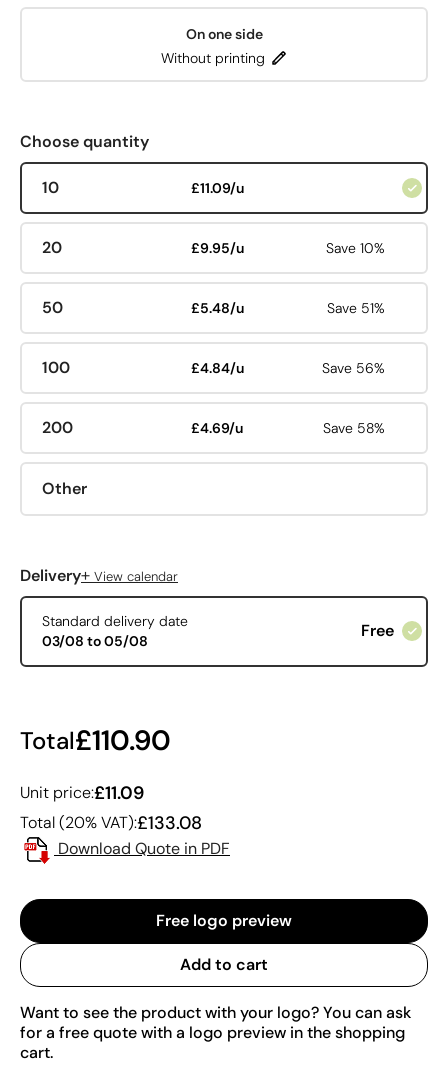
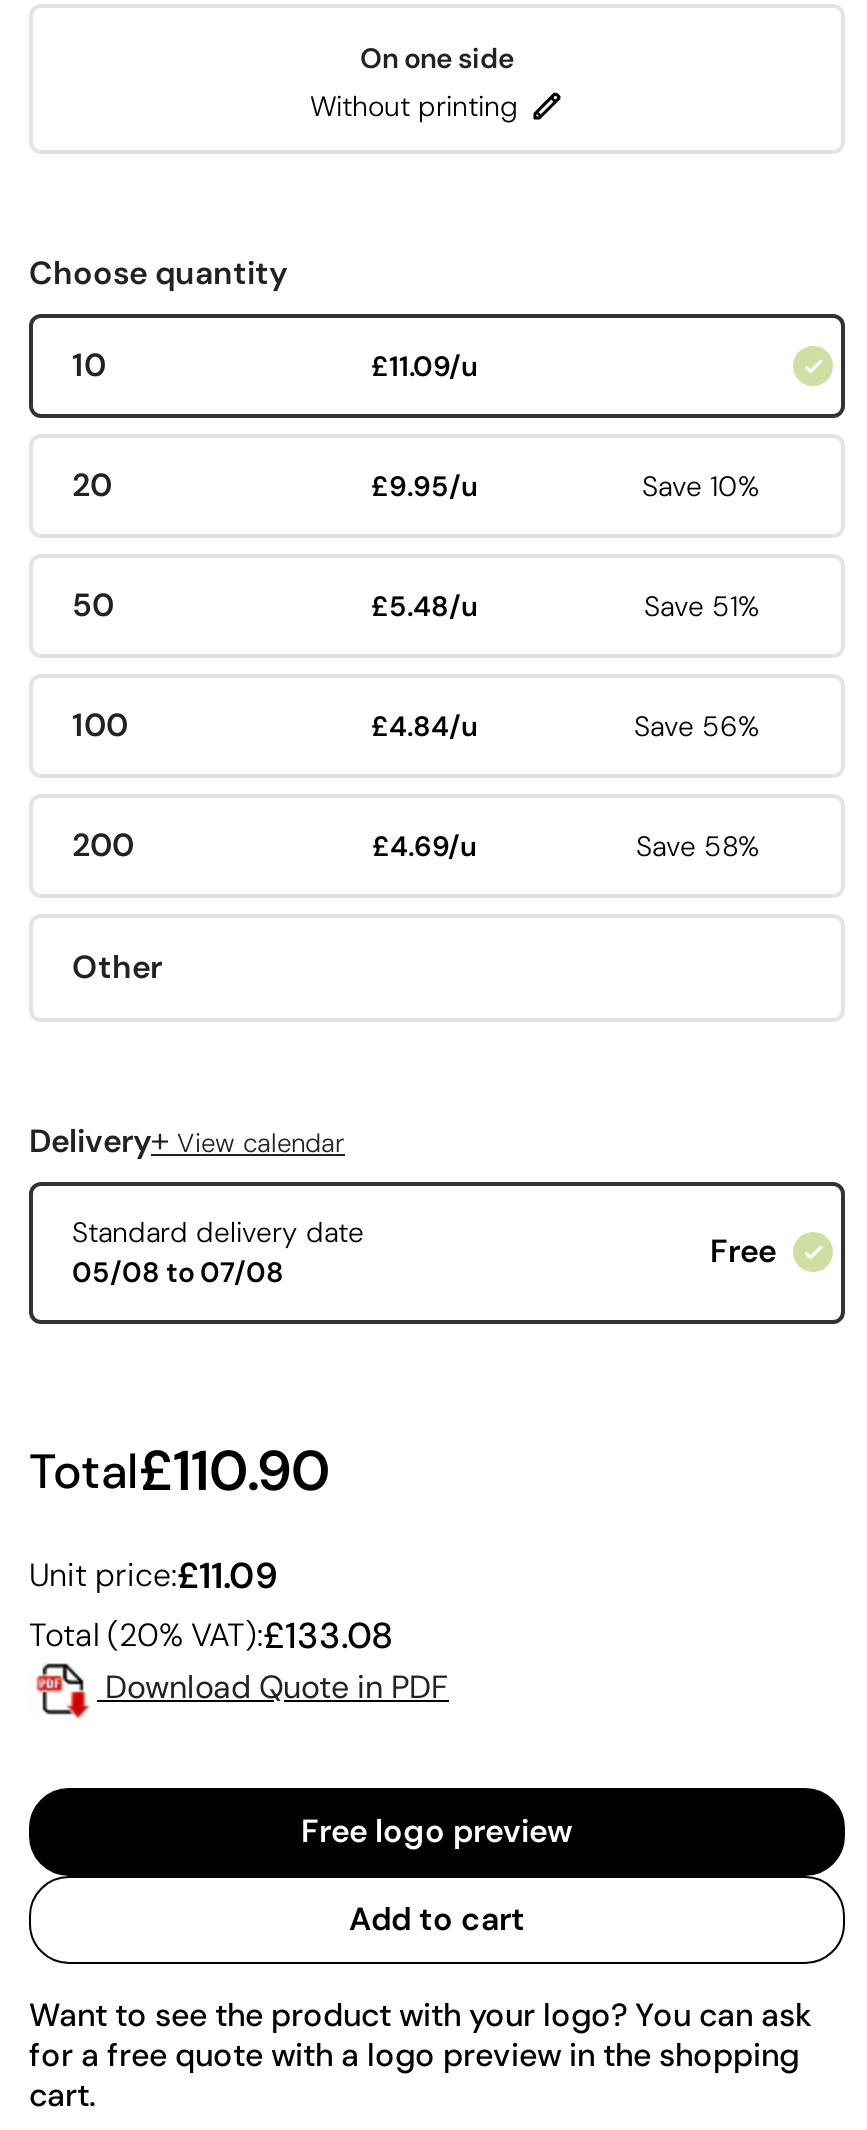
- 03/08 to 05/08
+ 05/08 to 07/08
